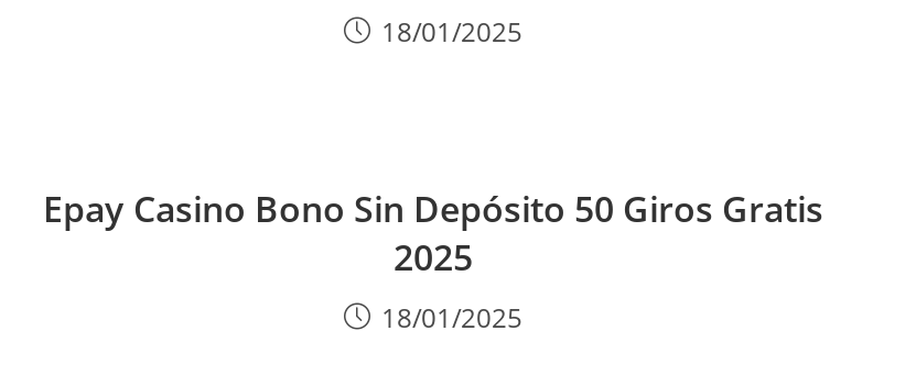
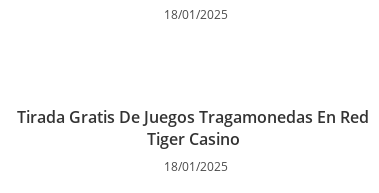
- Epay Casino Bono Sin Depósito 50 Giros Gratis
- 2025
+ Tirada Gratis De Juegos Tragamonedas En Red
+ Tiger Casino
